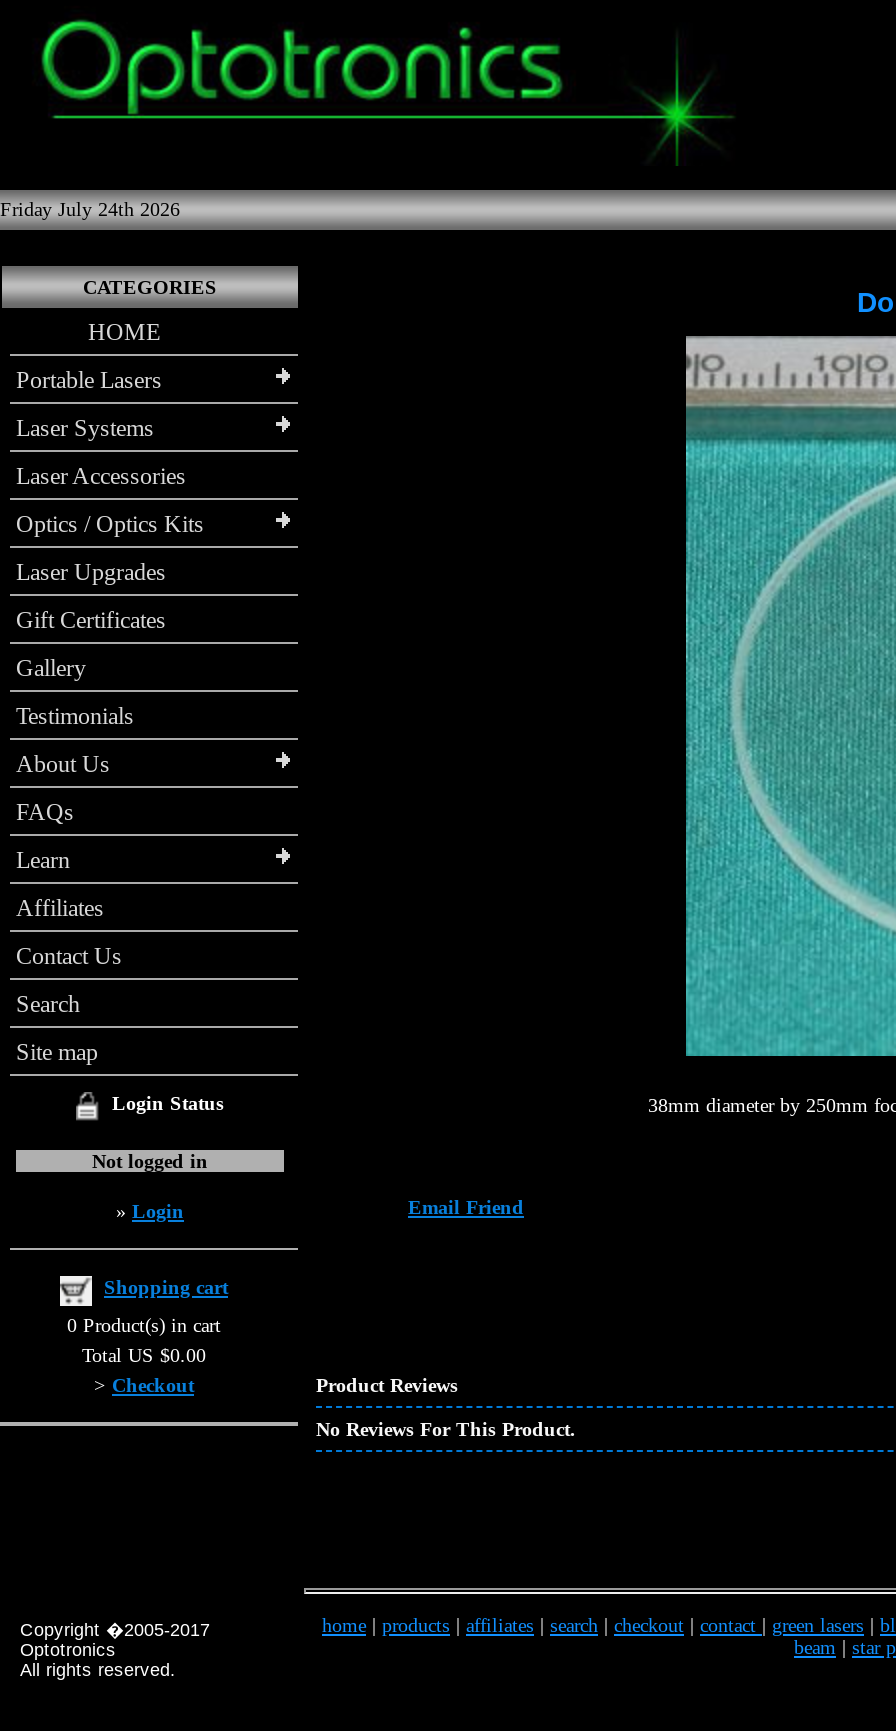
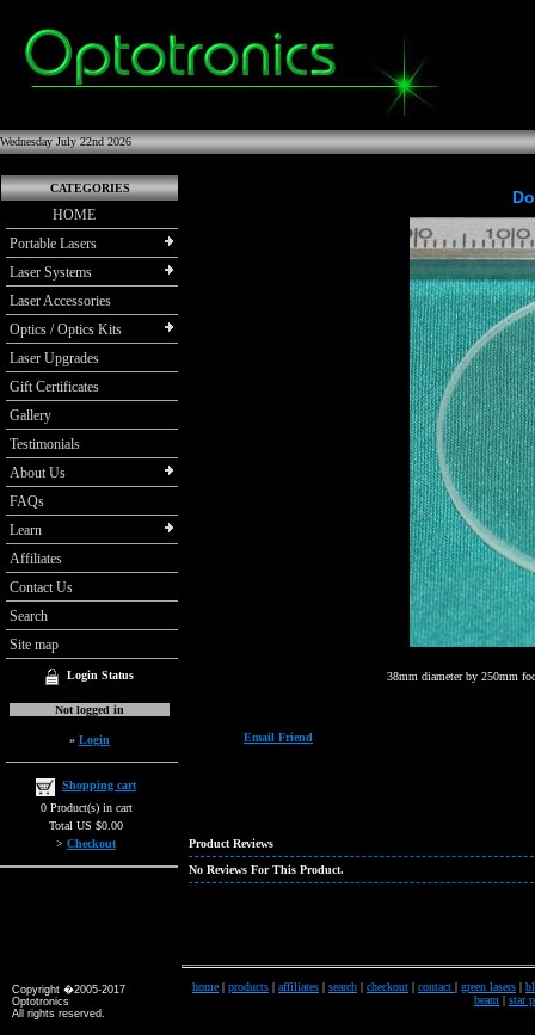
- Friday July 24th 2026
+ Wednesday July 22nd 2026
